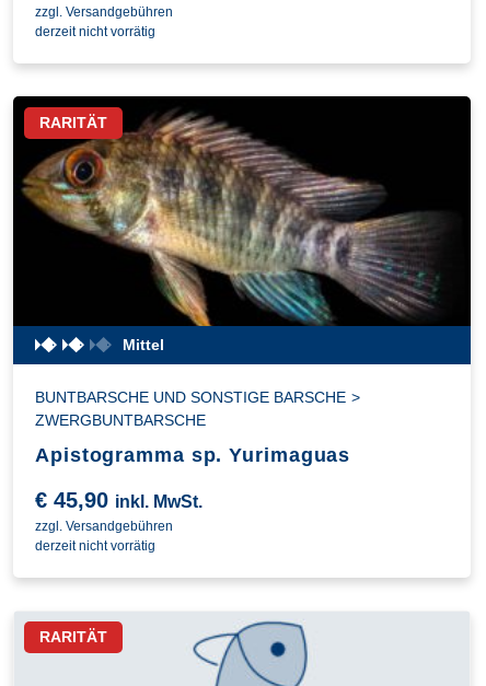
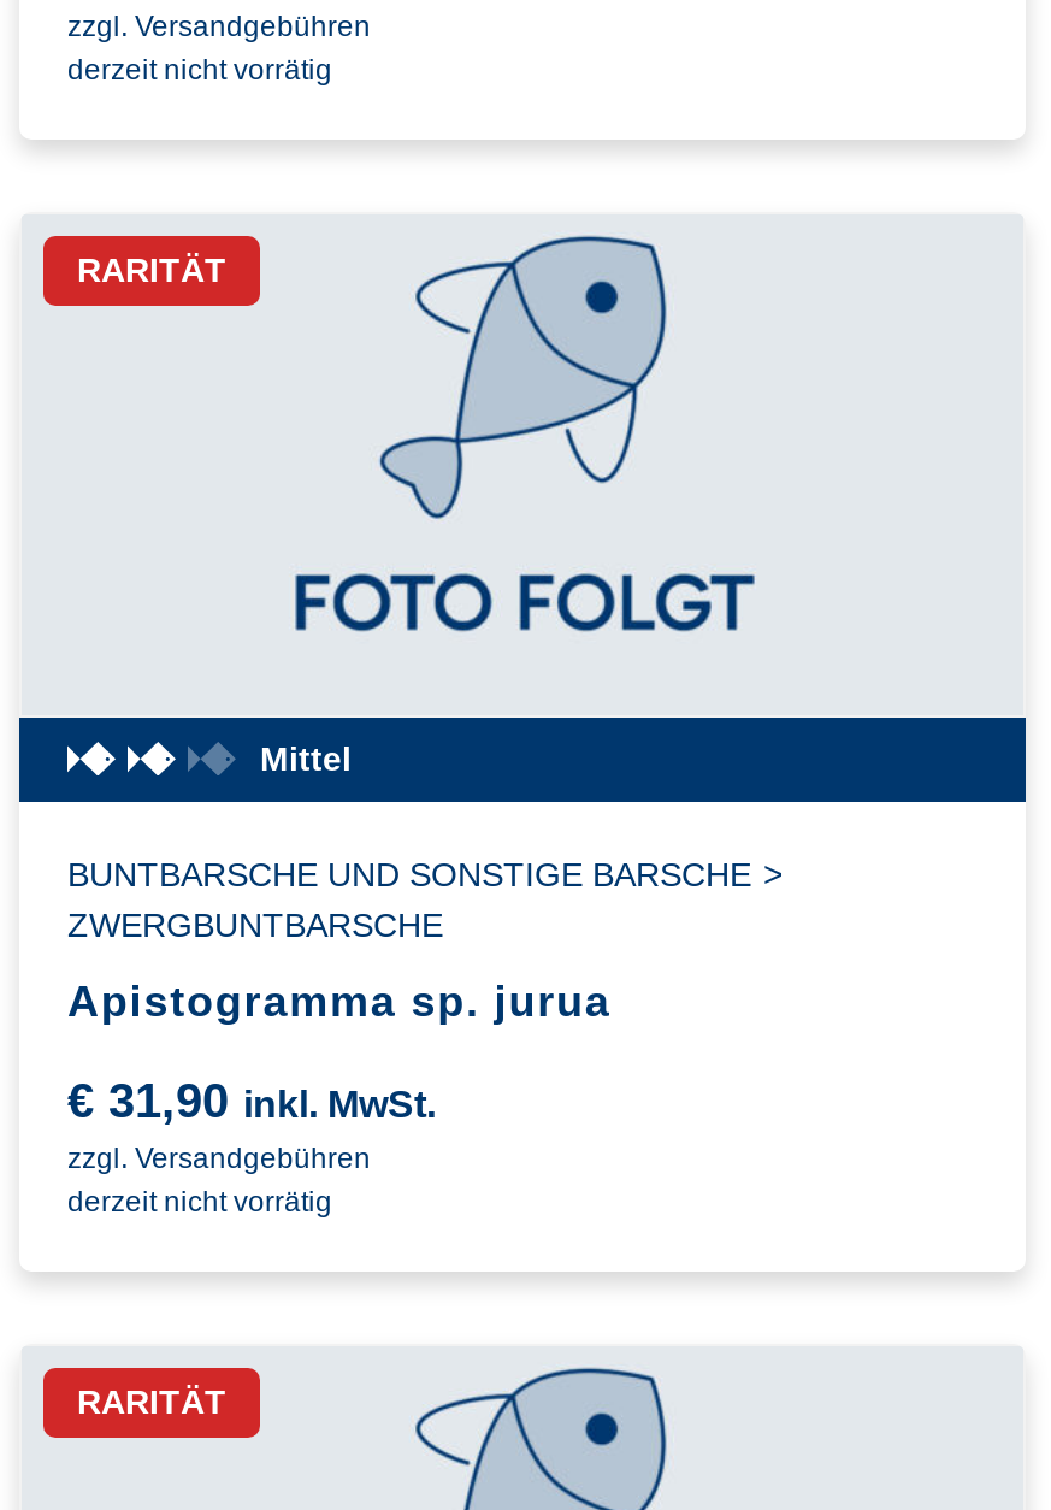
- [image]
+ [image]

- Apistogramma sp. Yurimaguas
+ Apistogramma sp. jurua

- €45,90 inkl. MwSt.
+ €31,90 inkl. MwSt.
